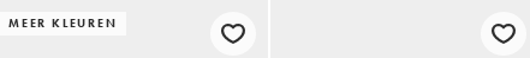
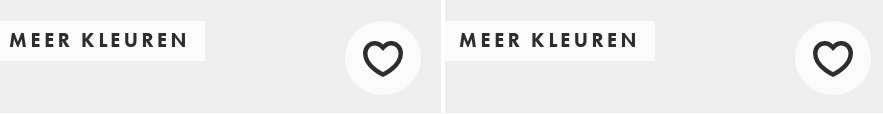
+ MEER KLEUREN
